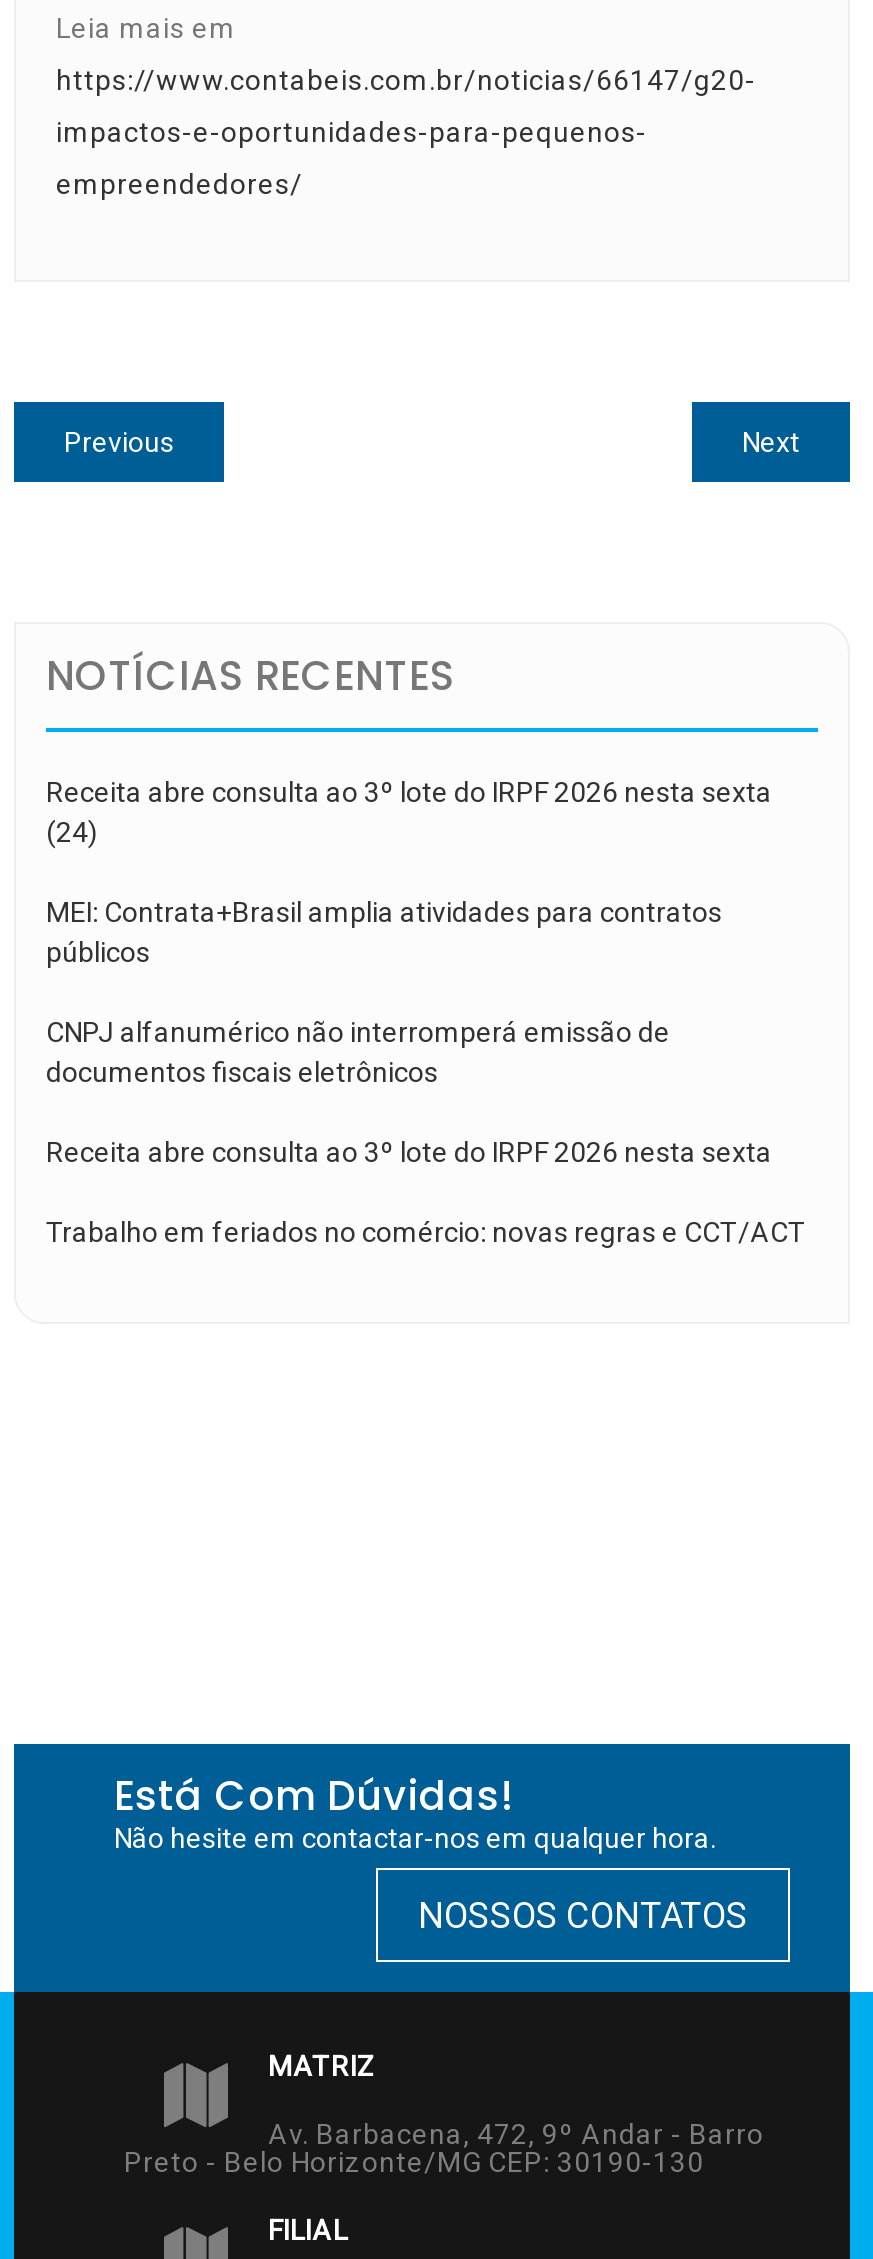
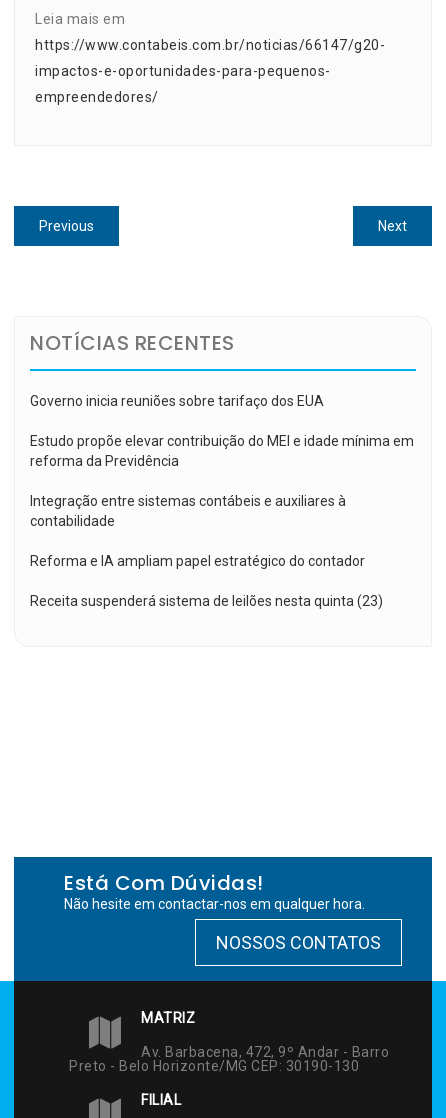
- Receita abre consulta ao 3º lote do IRPF 2026 nesta sexta
- (24)
+ Governo inicia reuniões sobre tarifaço dos EUA

- MEI: Contrata+Brasil amplia atividades para contratos
- públicos
+ Estudo propõe elevar contribuição do MEI e idade mínima em
+ reforma da Previdência

- CNPJ alfanumérico não interromperá emissão de
- documentos fiscais eletrônicos
+ Integração entre sistemas contábeis e auxiliares à
+ contabilidade

- Receita abre consulta ao 3º lote do IRPF 2026 nesta sexta
+ Reforma e IA ampliam papel estratégico do contador

- Trabalho em feriados no comércio: novas regras e CCT/ACT
+ Receita suspenderá sistema de leilões nesta quinta (23)
